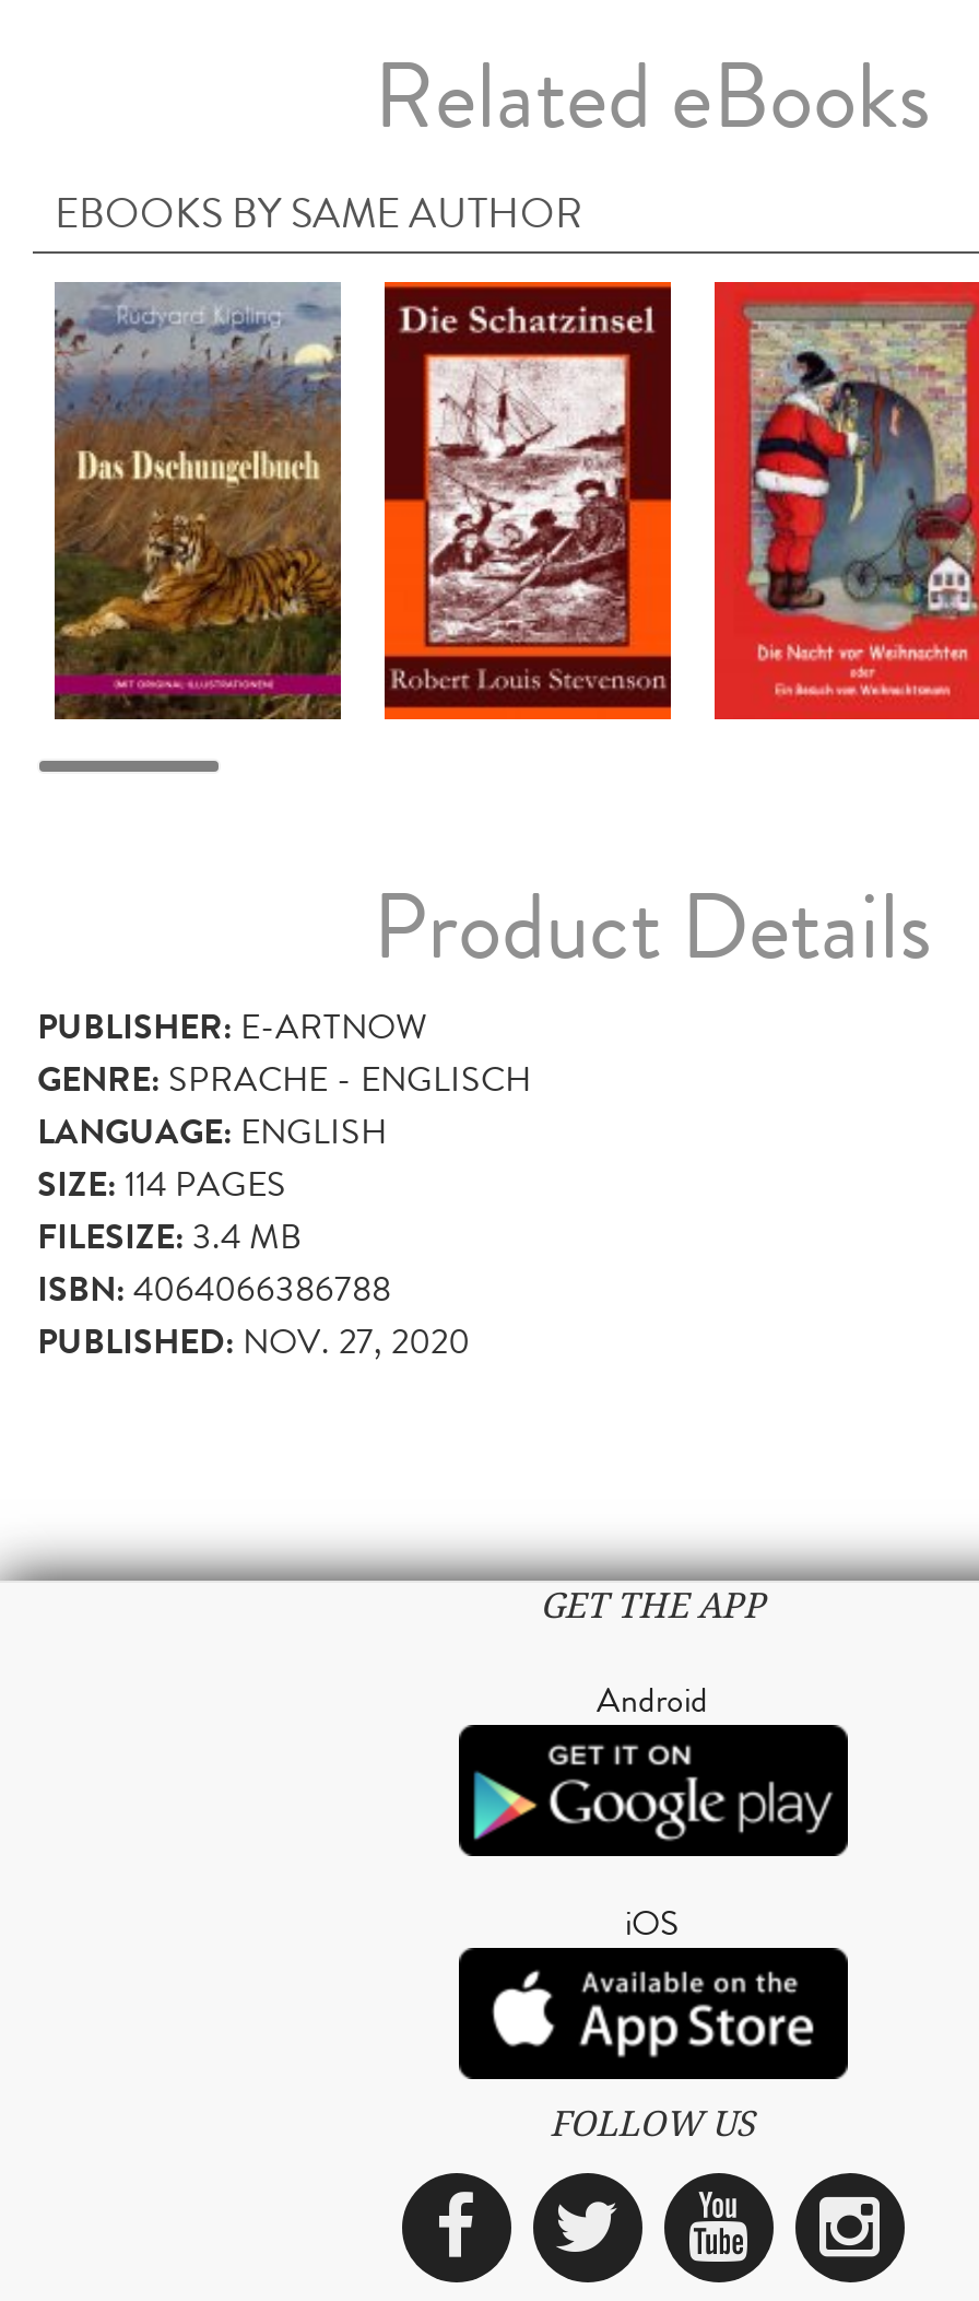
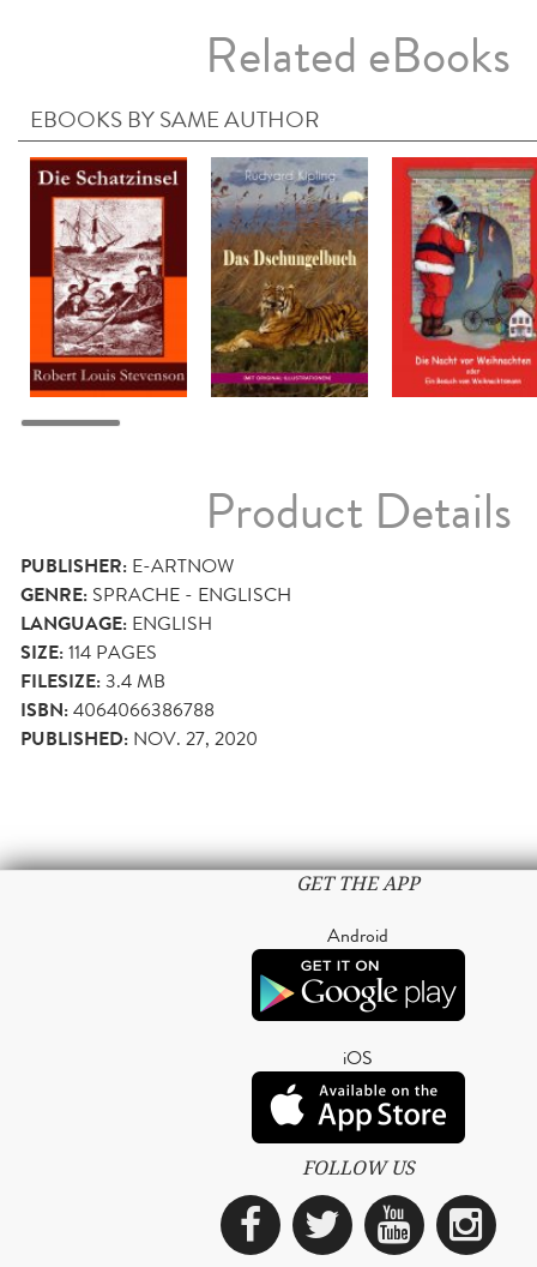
- [image]
+ [image]

- [image]
+ [image]
